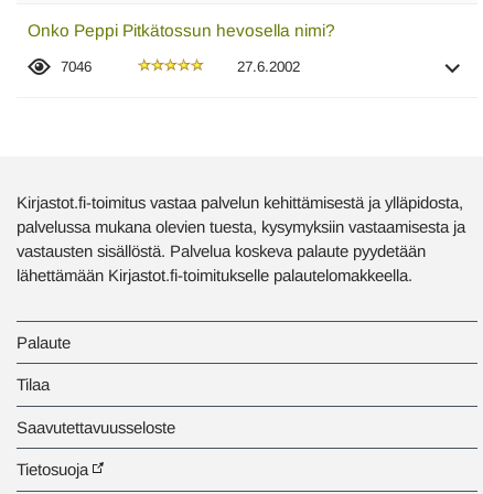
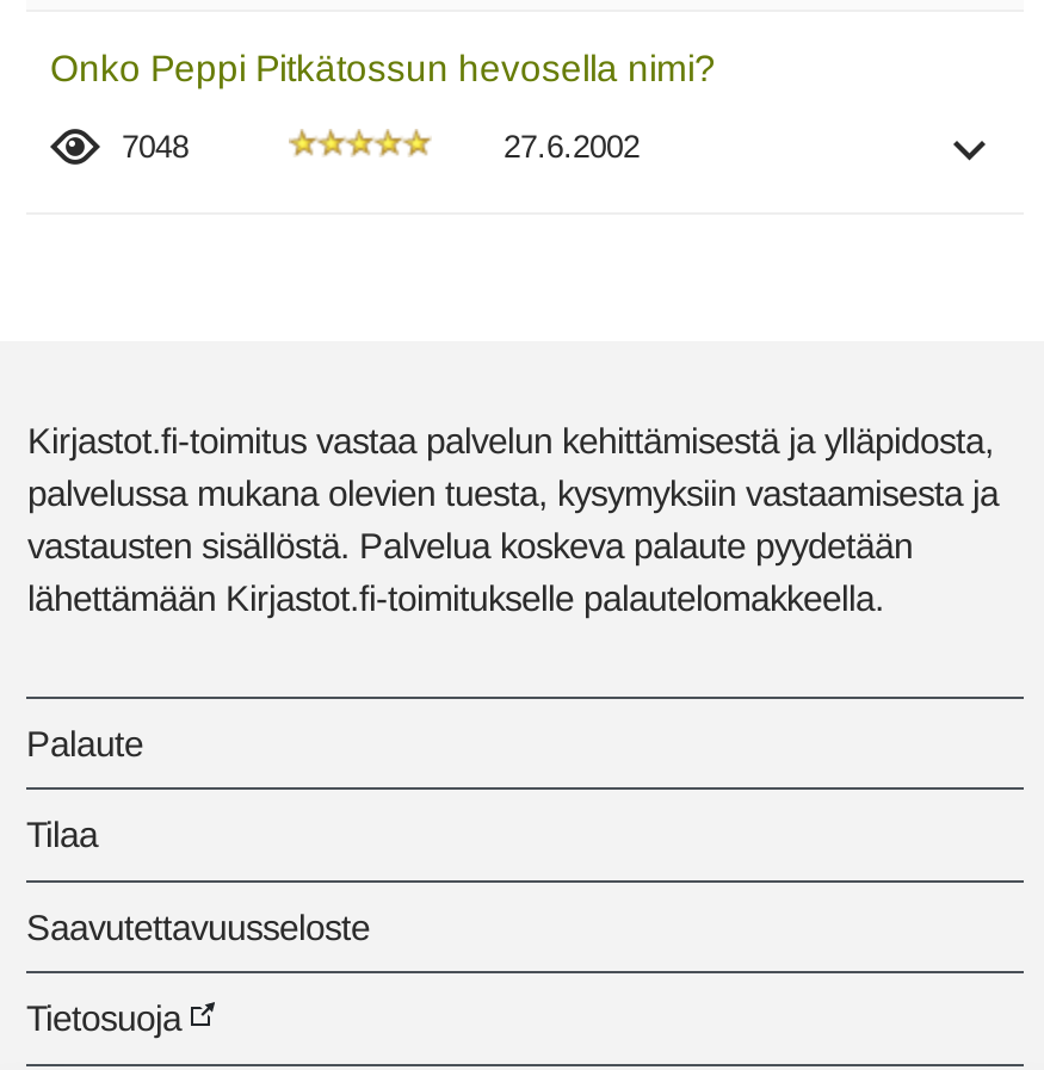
- 7046
+ 7048
